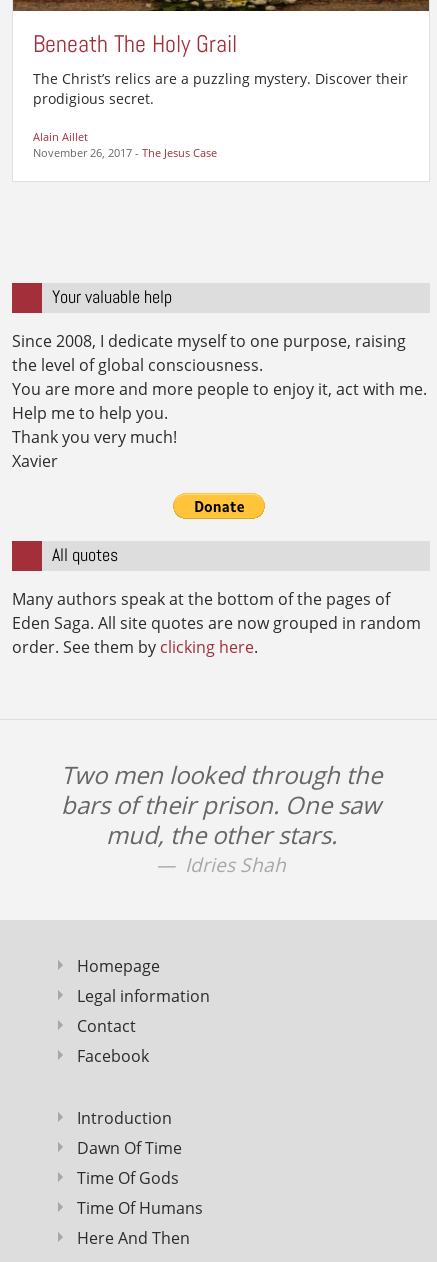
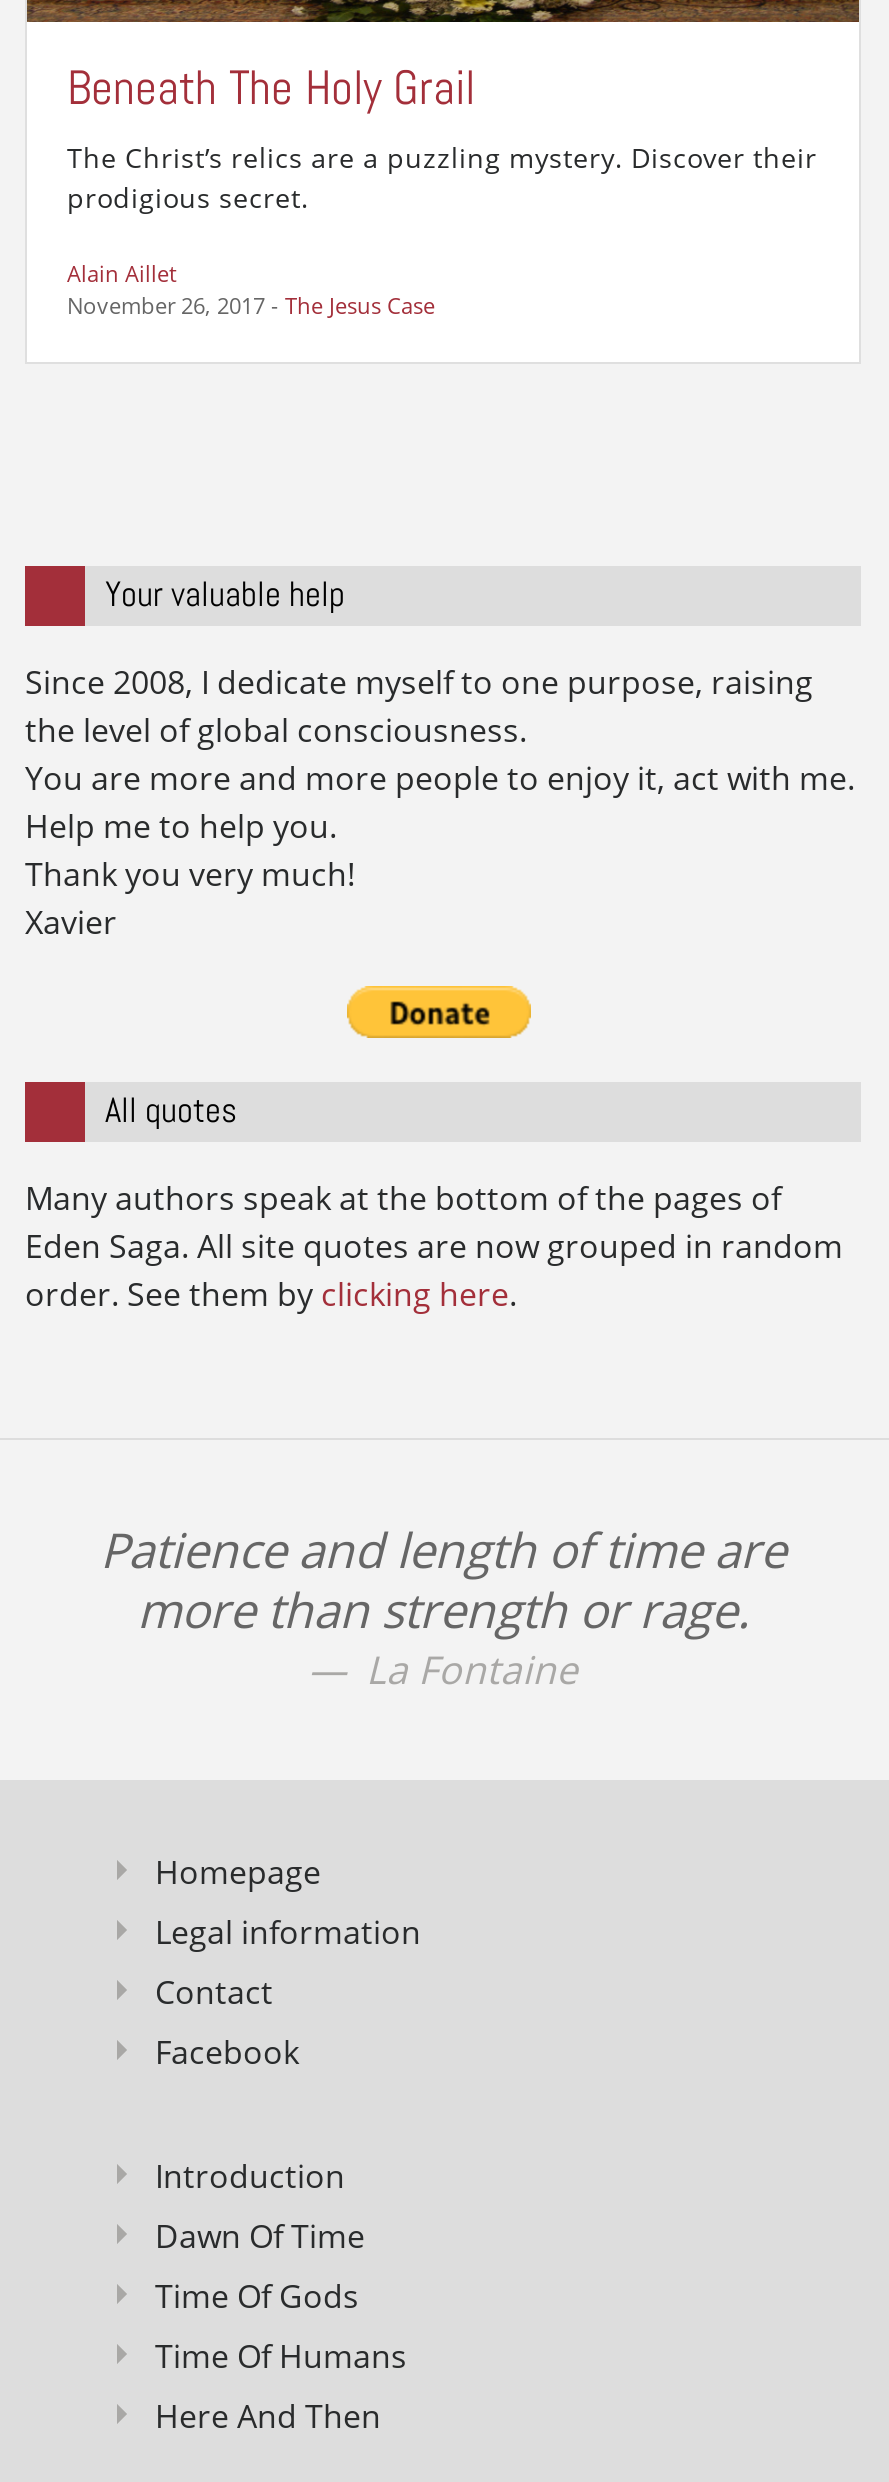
- Two men looked through the
- bars of their prison. One saw
- mud, the other stars.
- Idries Shah
+ Patience and length of time are
+ more than strength or rage.
+ La Fontaine
